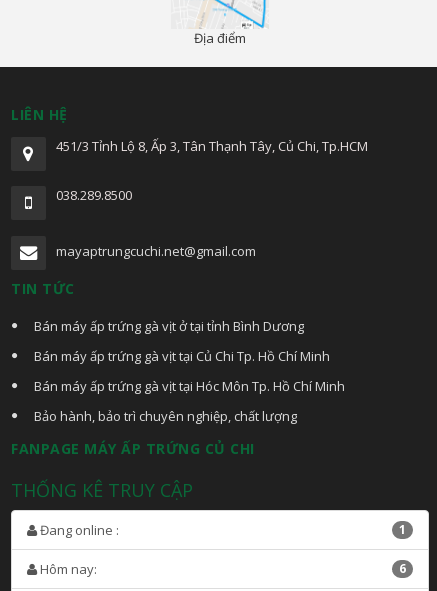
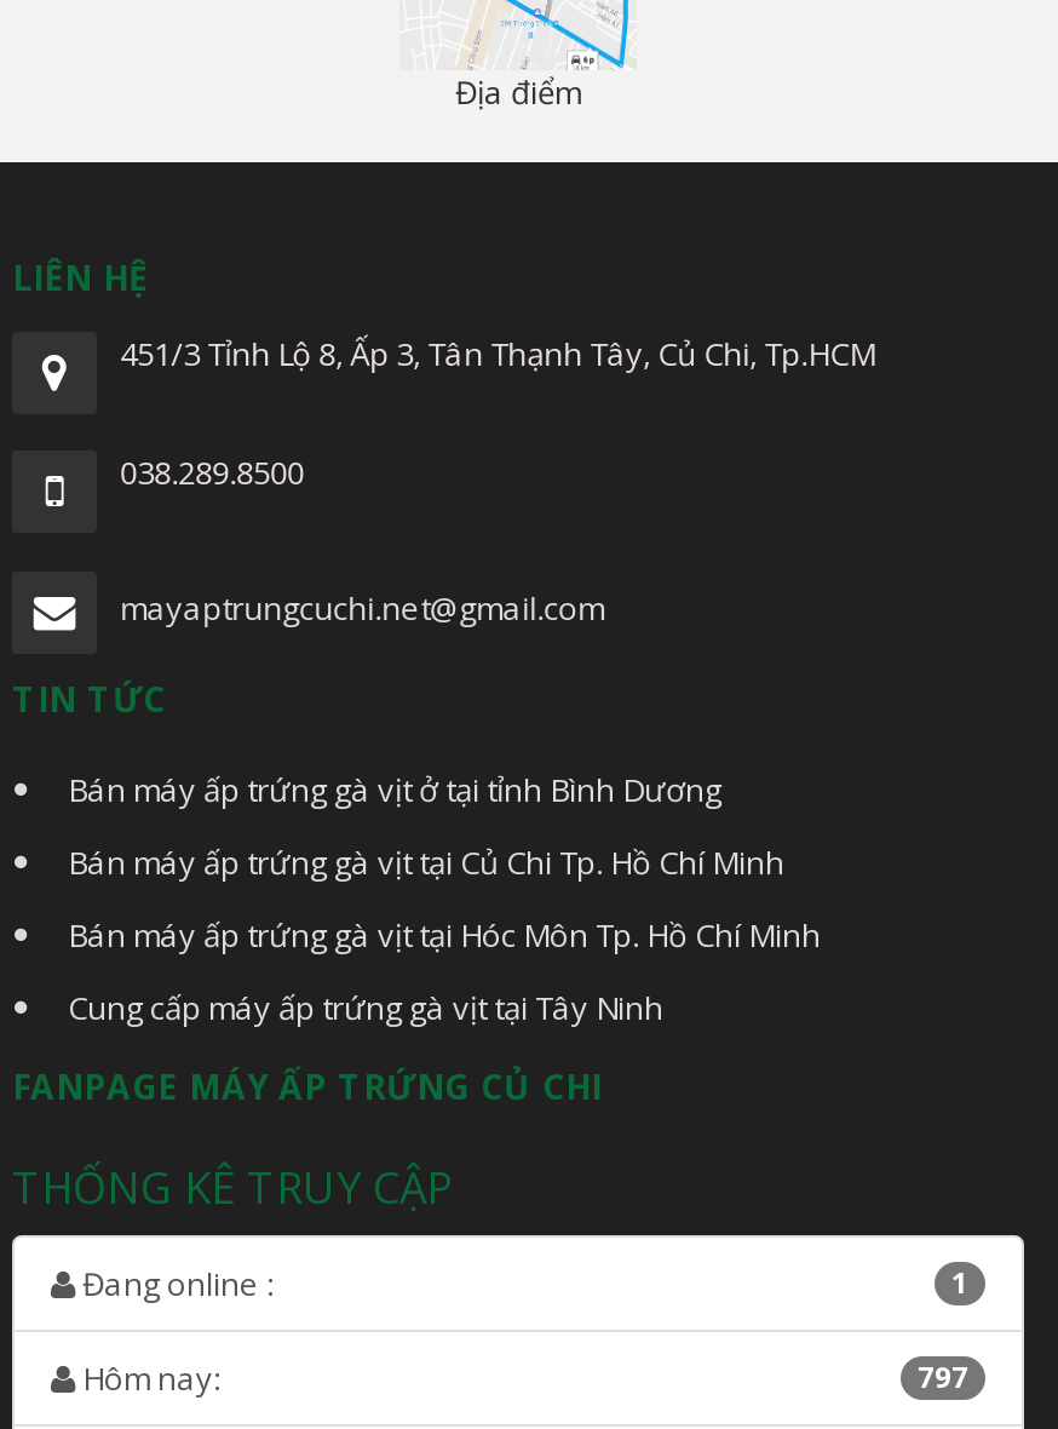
- Bảo hành, bảo trì chuyên nghiệp, chất lượng
+ Cung cấp máy ấp trứng gà vịt tại Tây Ninh

- 6
+ 797
